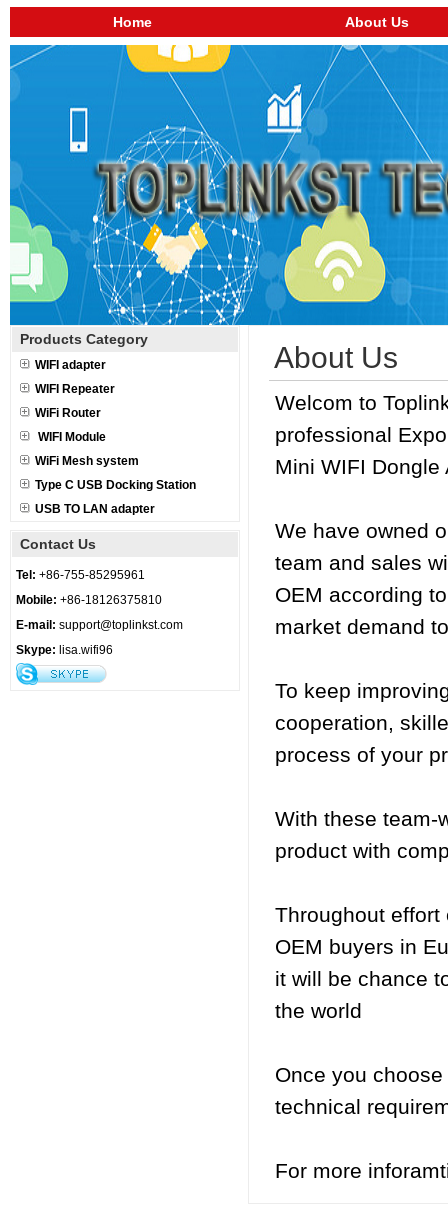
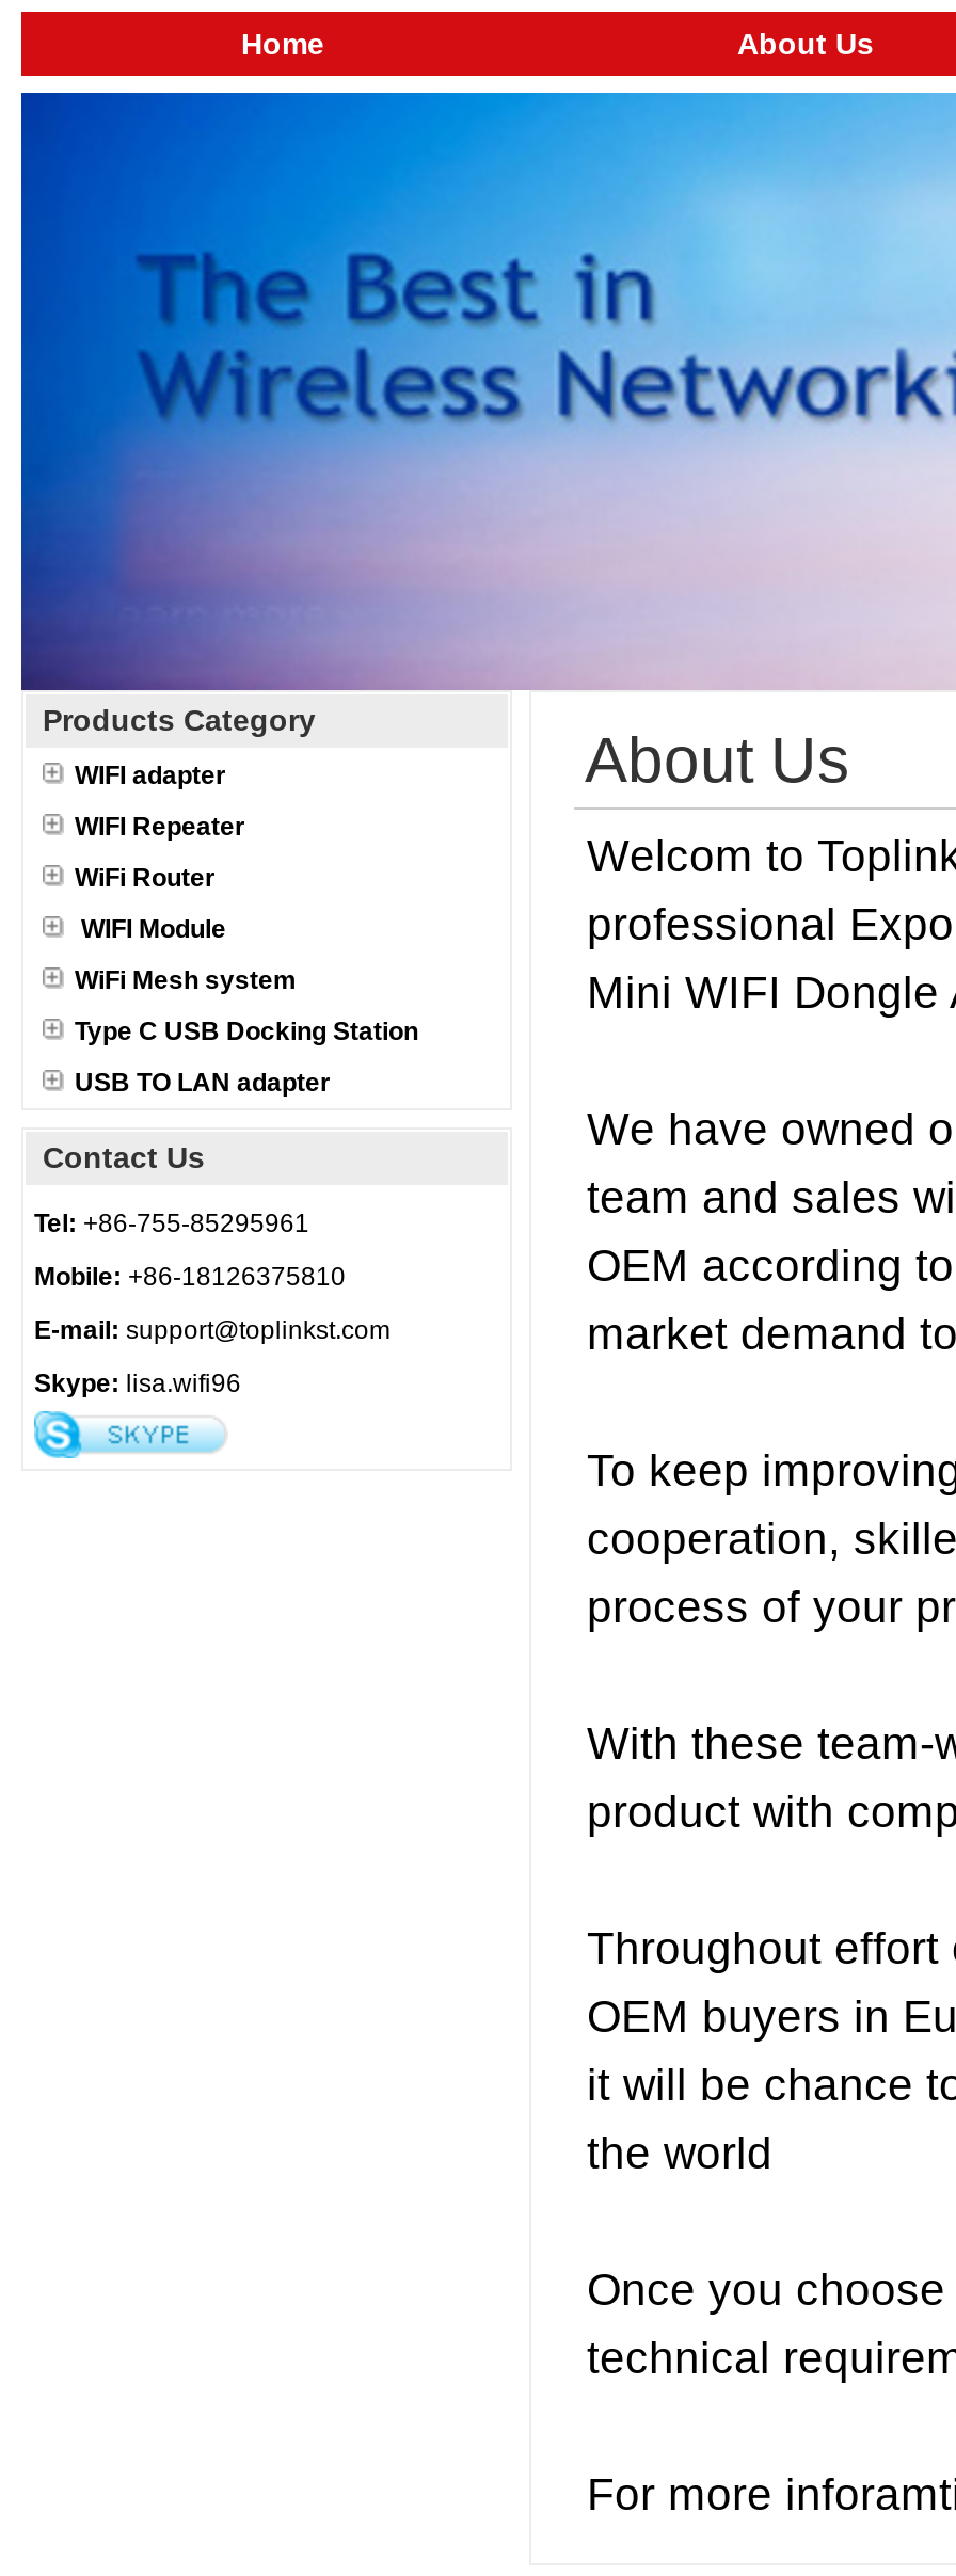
- [image]
+ [image]
